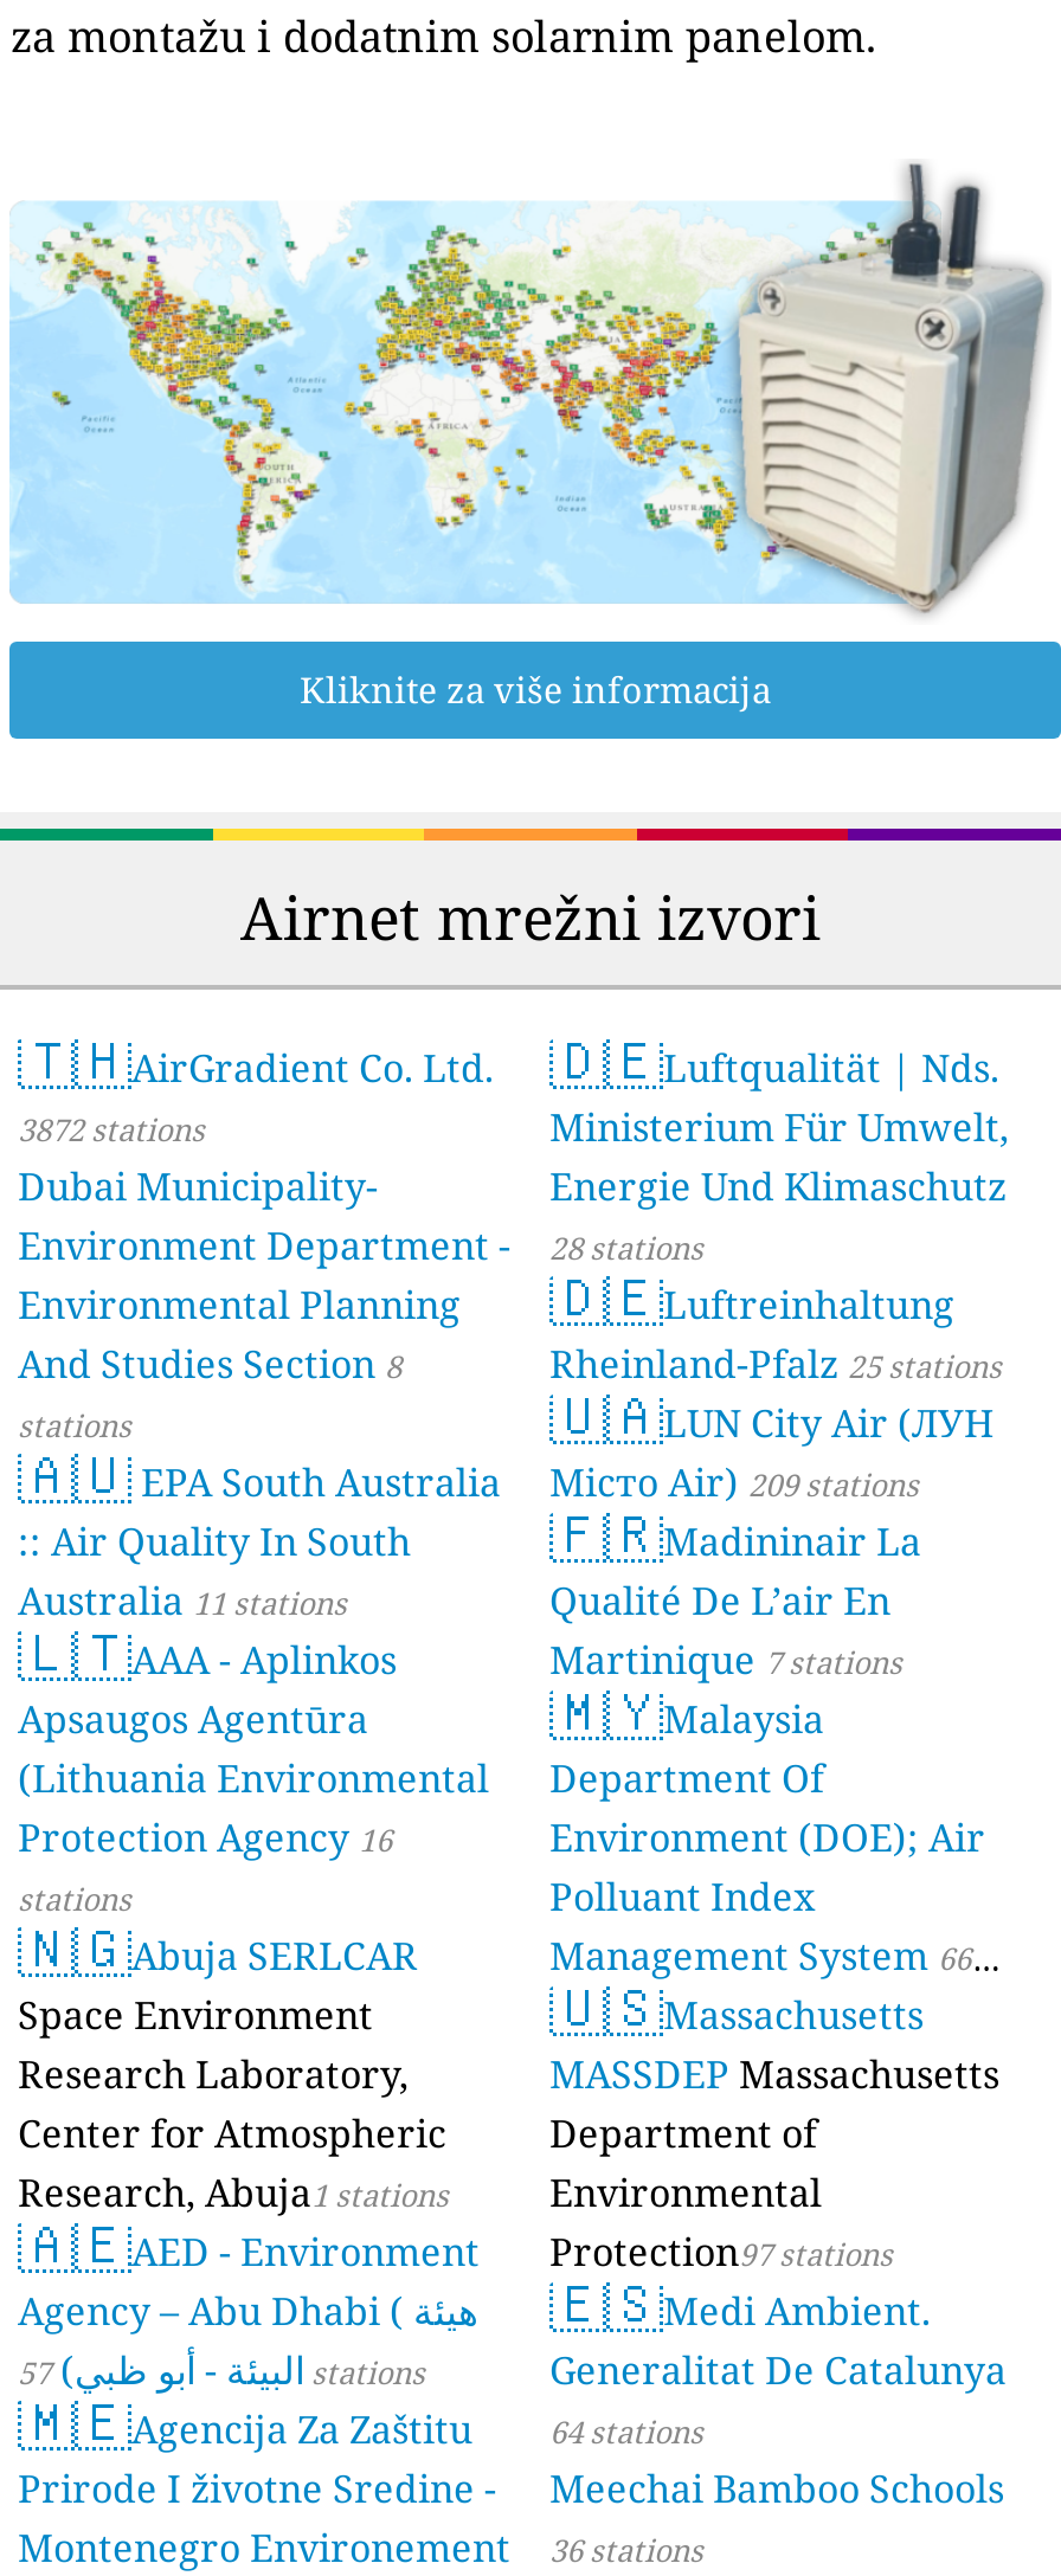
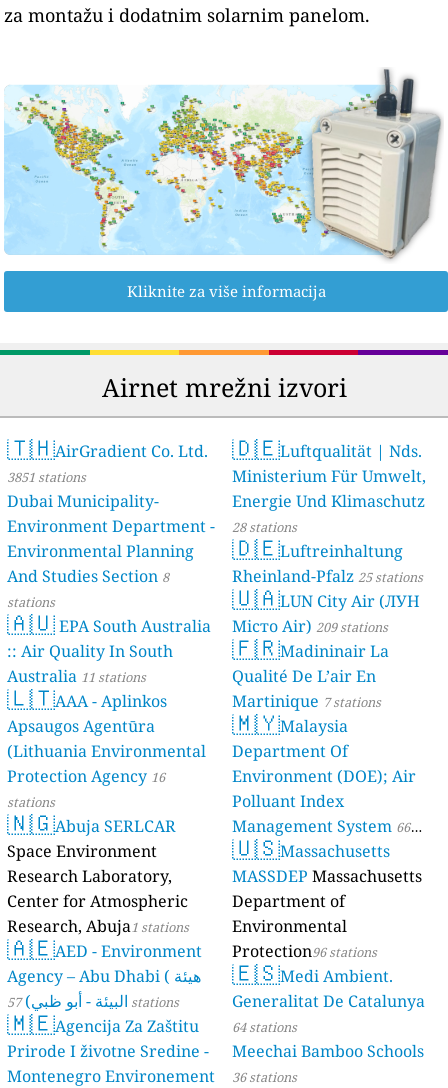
- 3872 stations
+ 3851 stations

- Protection97 stations
+ Protection96 stations
